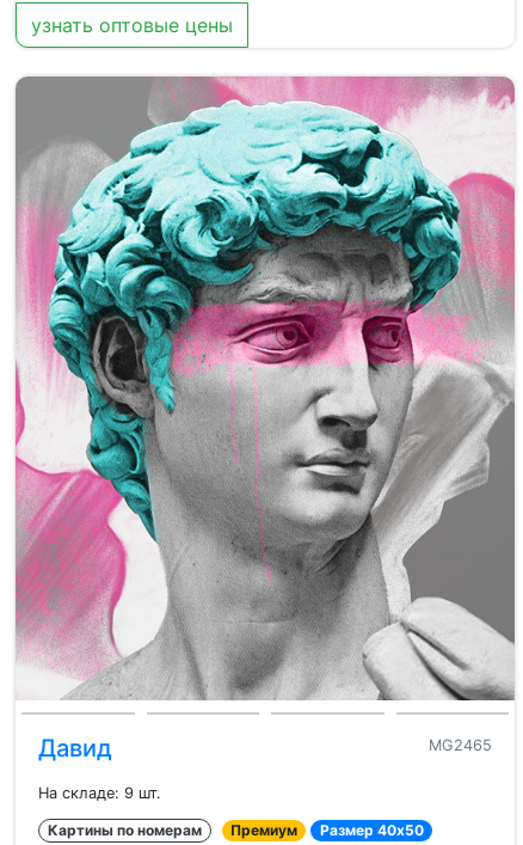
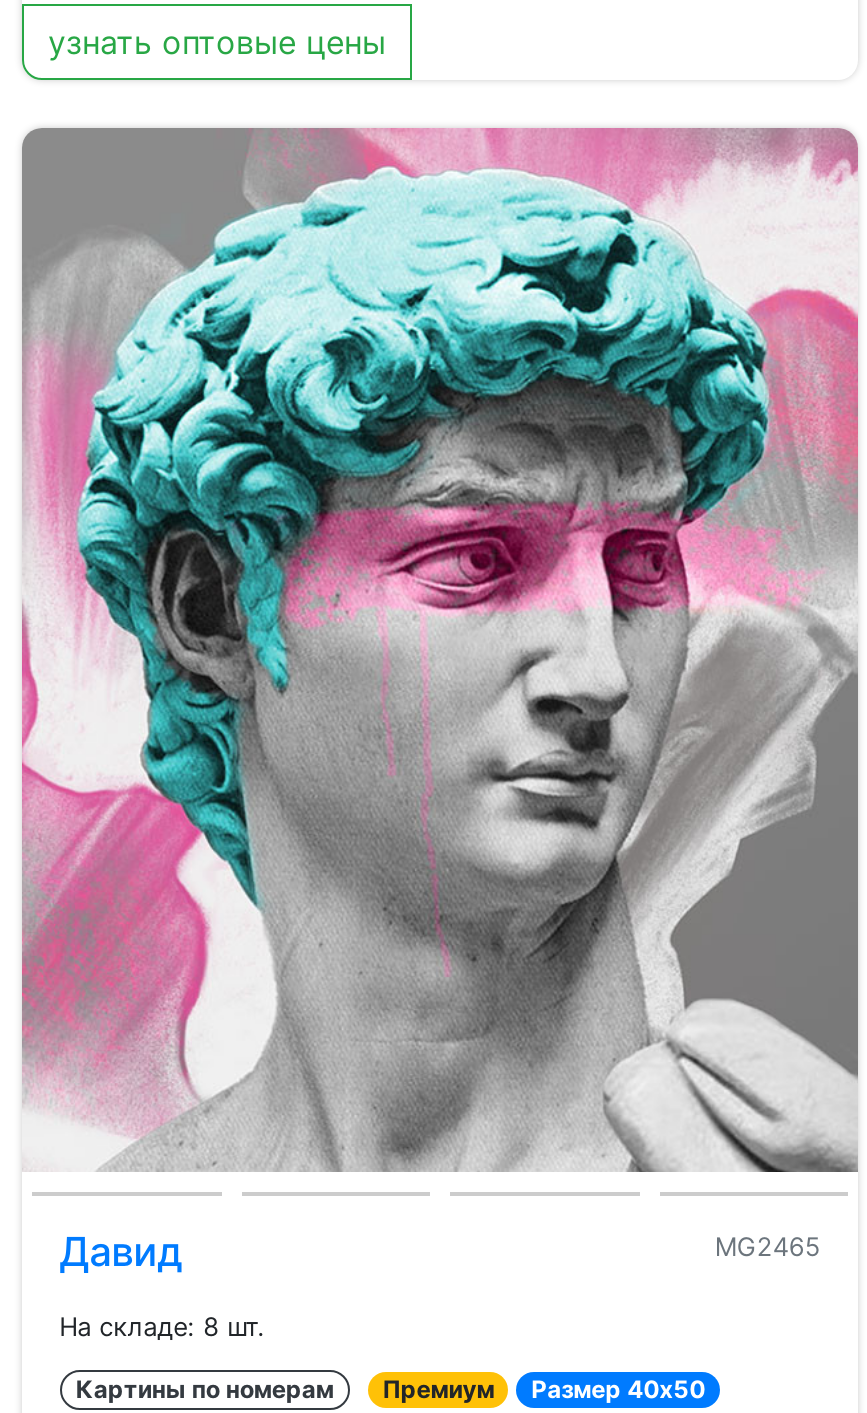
- На складе: 9 шт.
+ На складе: 8 шт.
